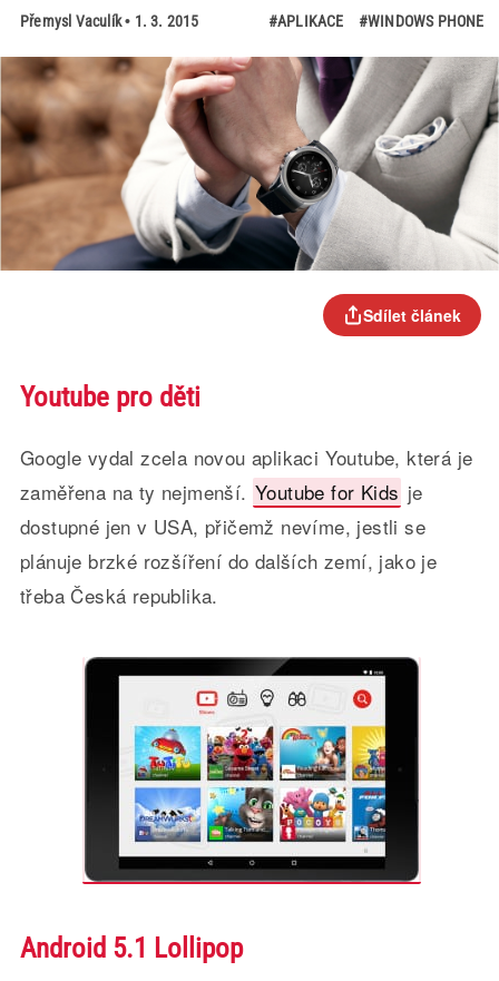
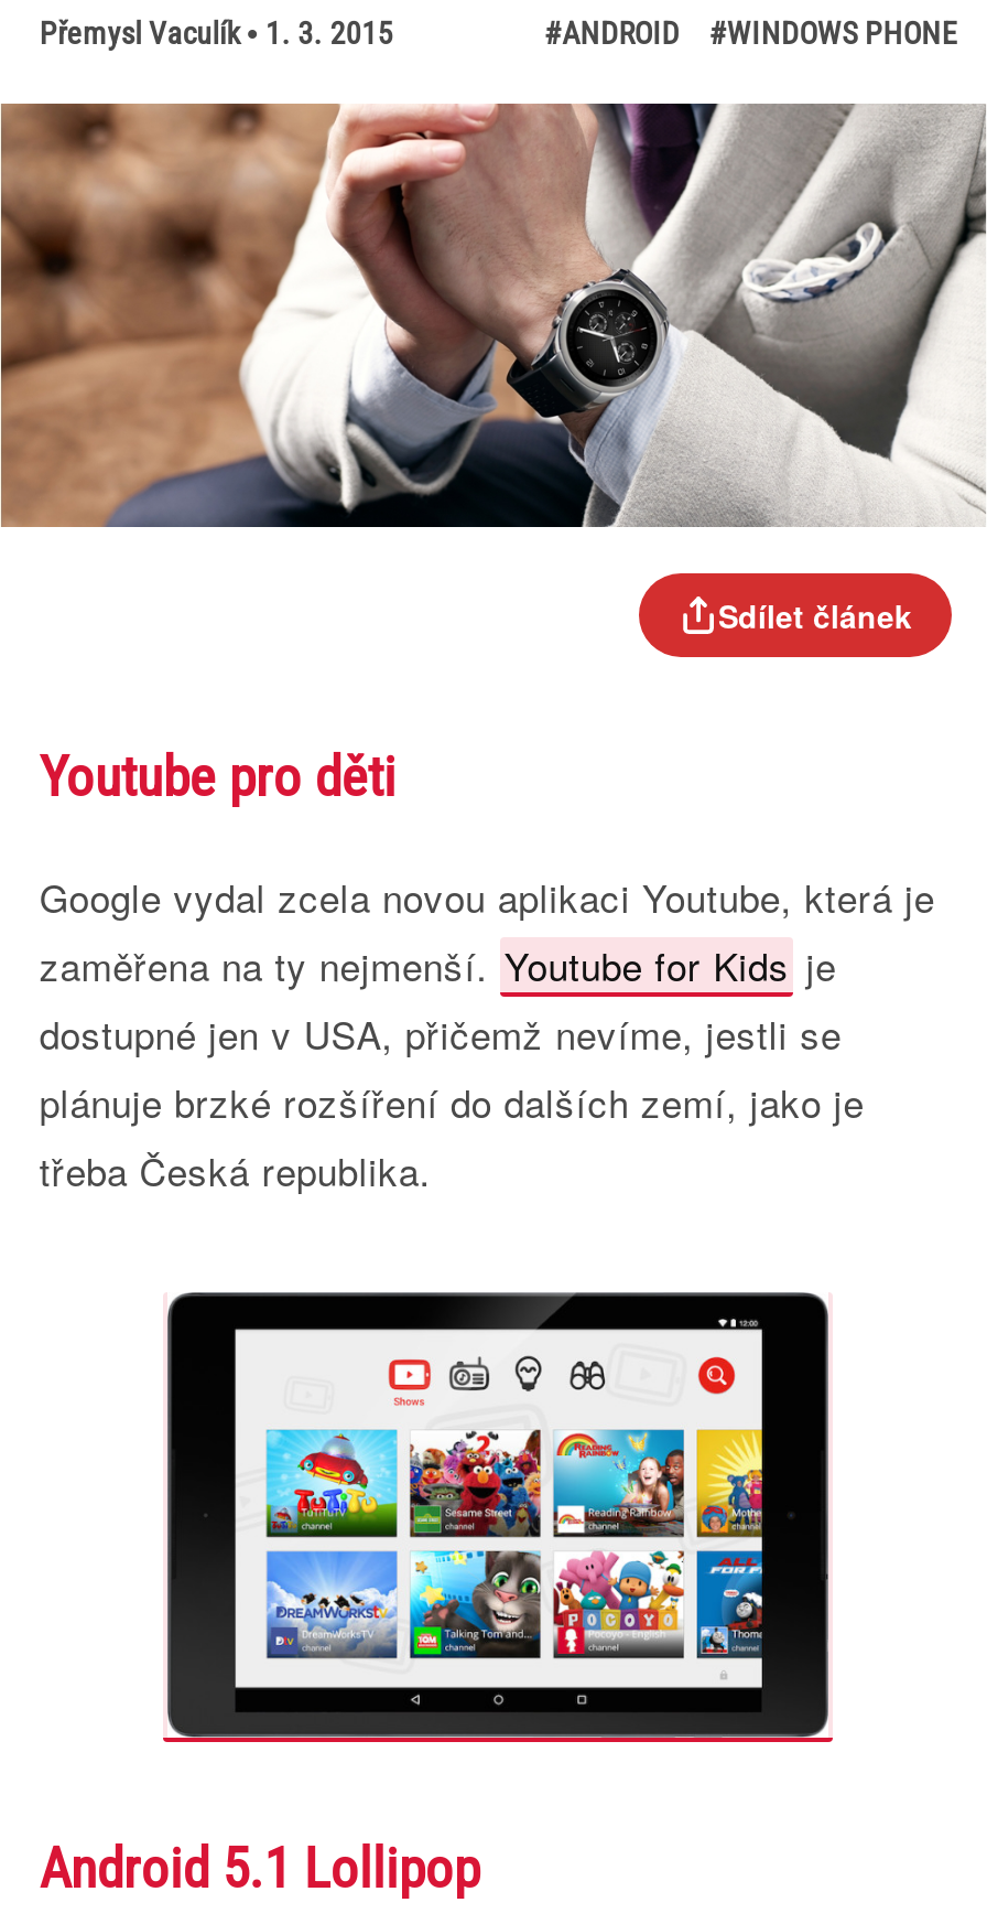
- #APLIKACE
+ #ANDROID
